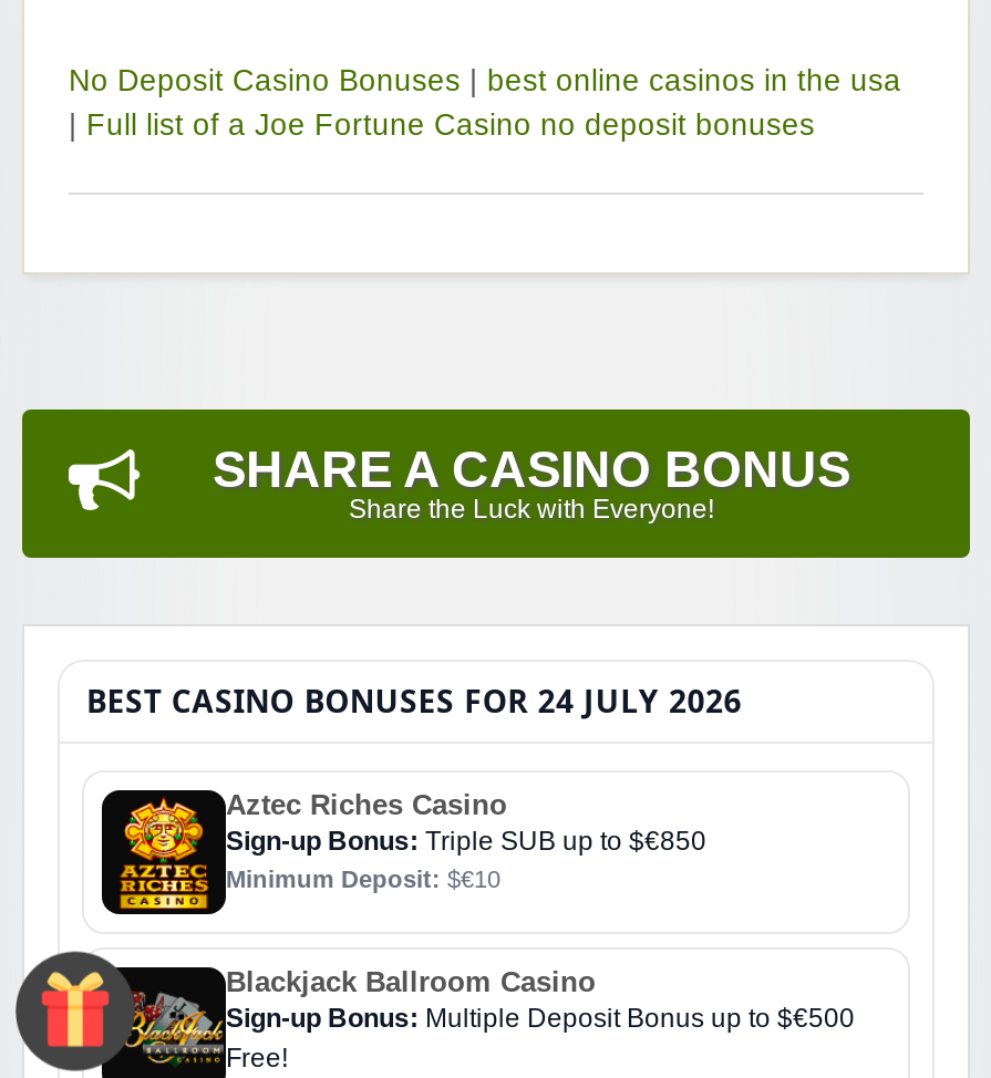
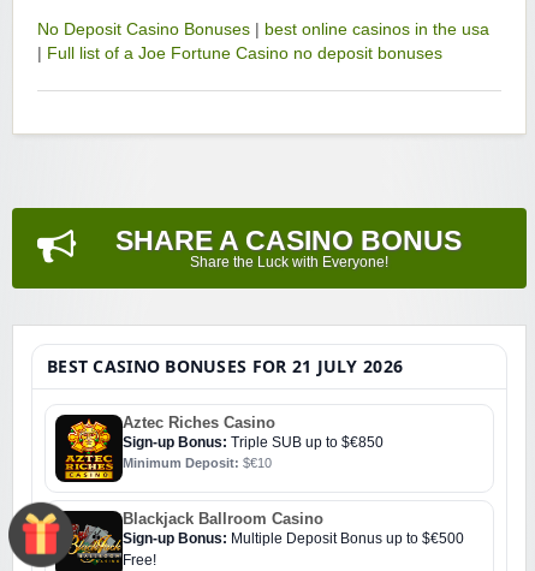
- BEST CASINO BONUSES FOR 24 JULY 2026
+ BEST CASINO BONUSES FOR 21 JULY 2026
